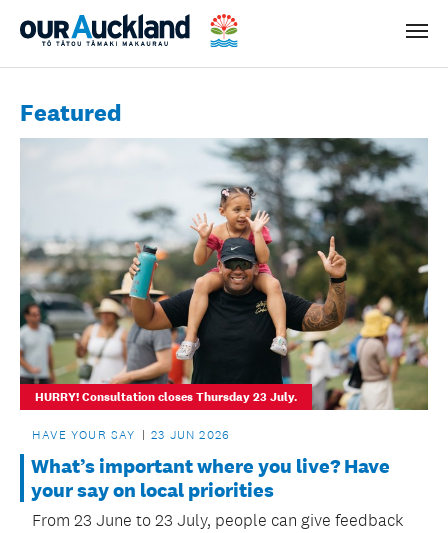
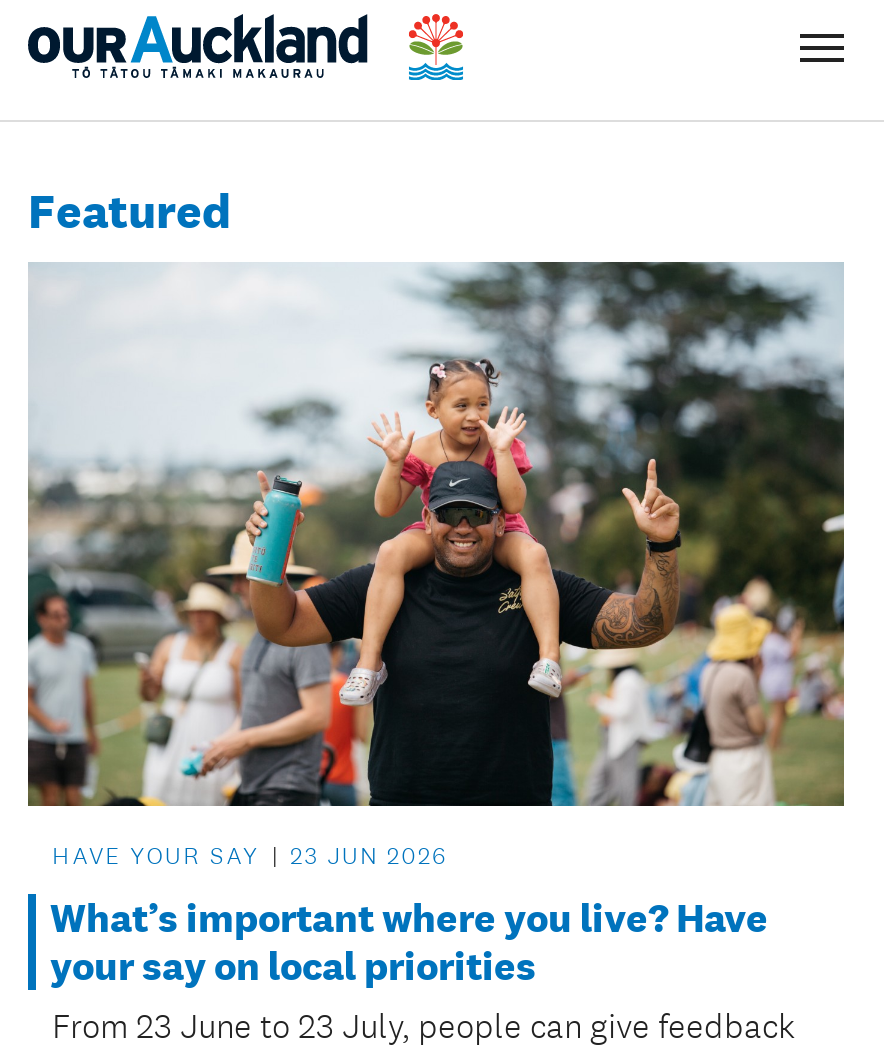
- HURRY! Consultation closes Thursday 23 July.
